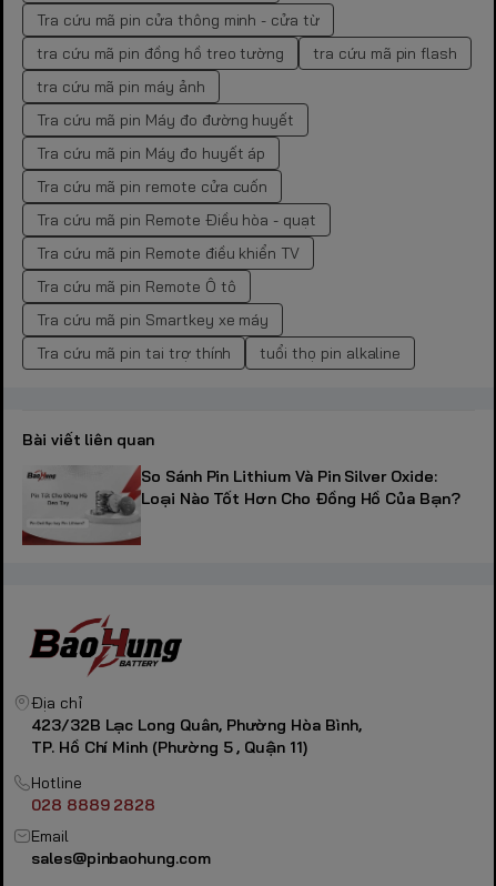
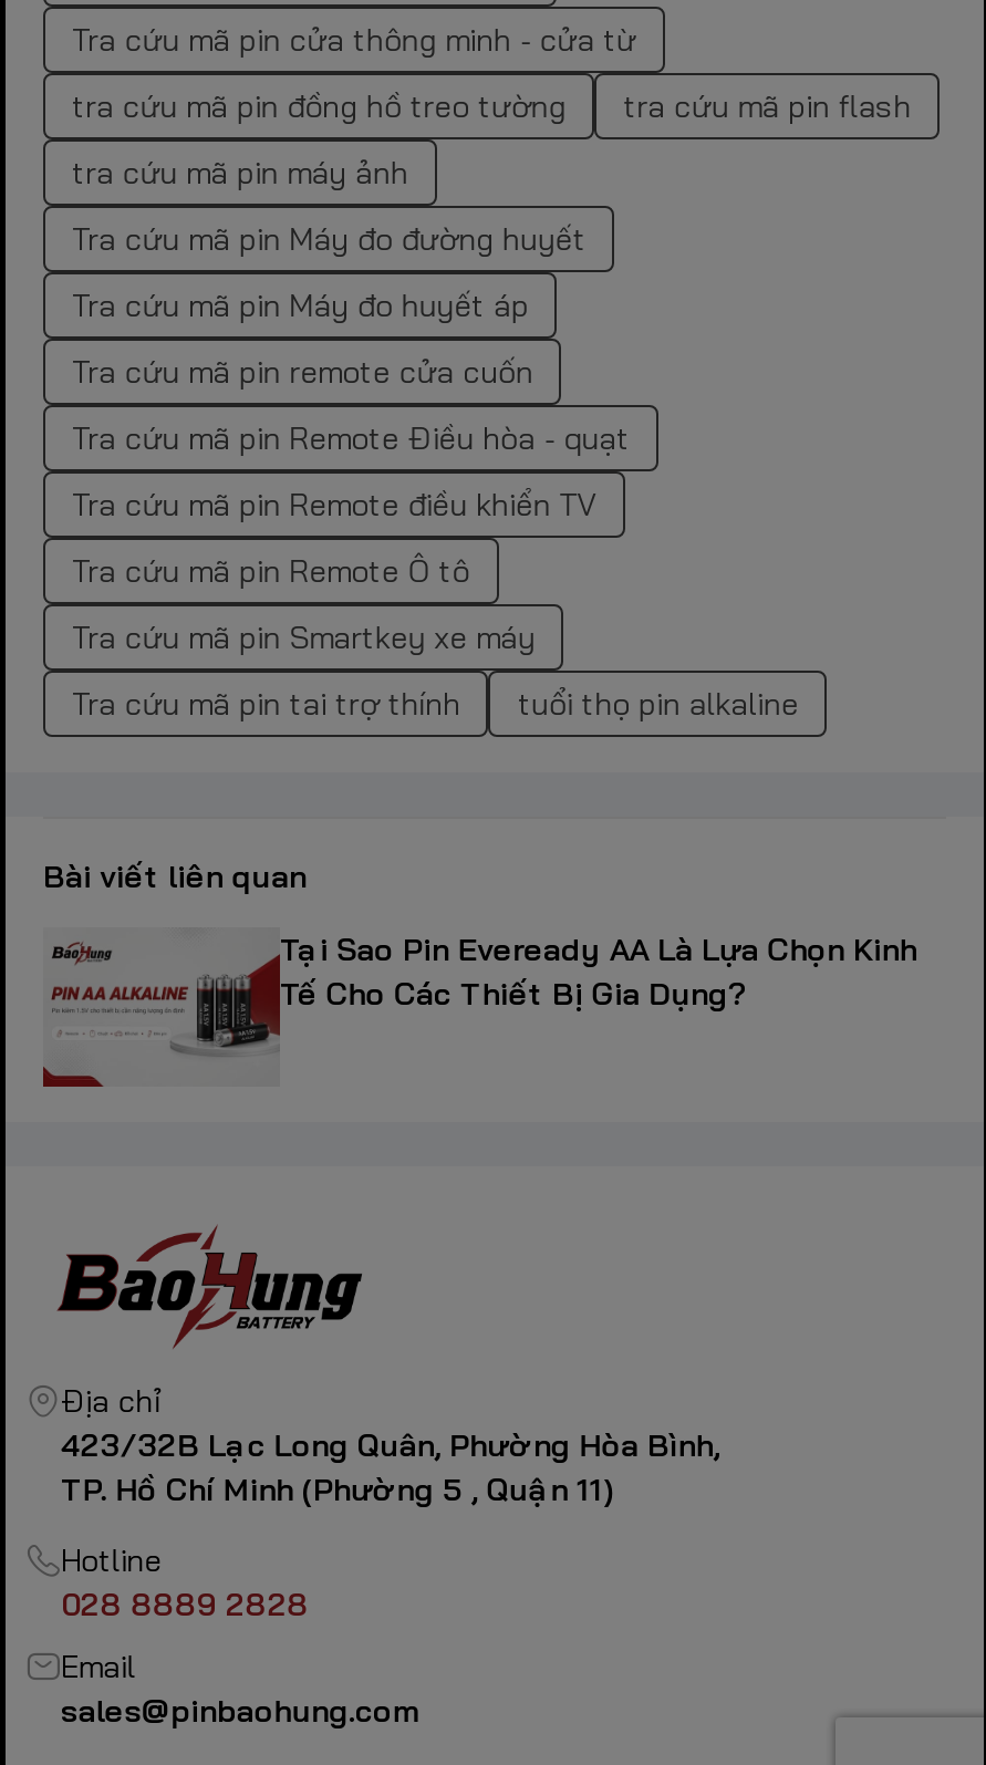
- [image]
- So Sánh Pin Lithium Và Pin Silver Oxide:
- Loại Nào Tốt Hơn Cho Đồng Hồ Của Bạn?
+ [image]
+ Tại Sao Pin Eveready AA Là Lựa Chọn Kinh
+ Tế Cho Các Thiết Bị Gia Dụng?
